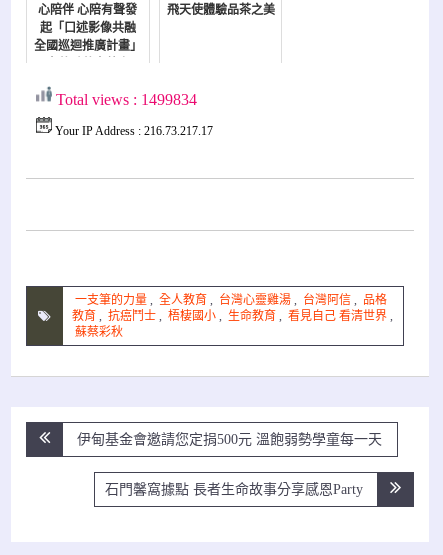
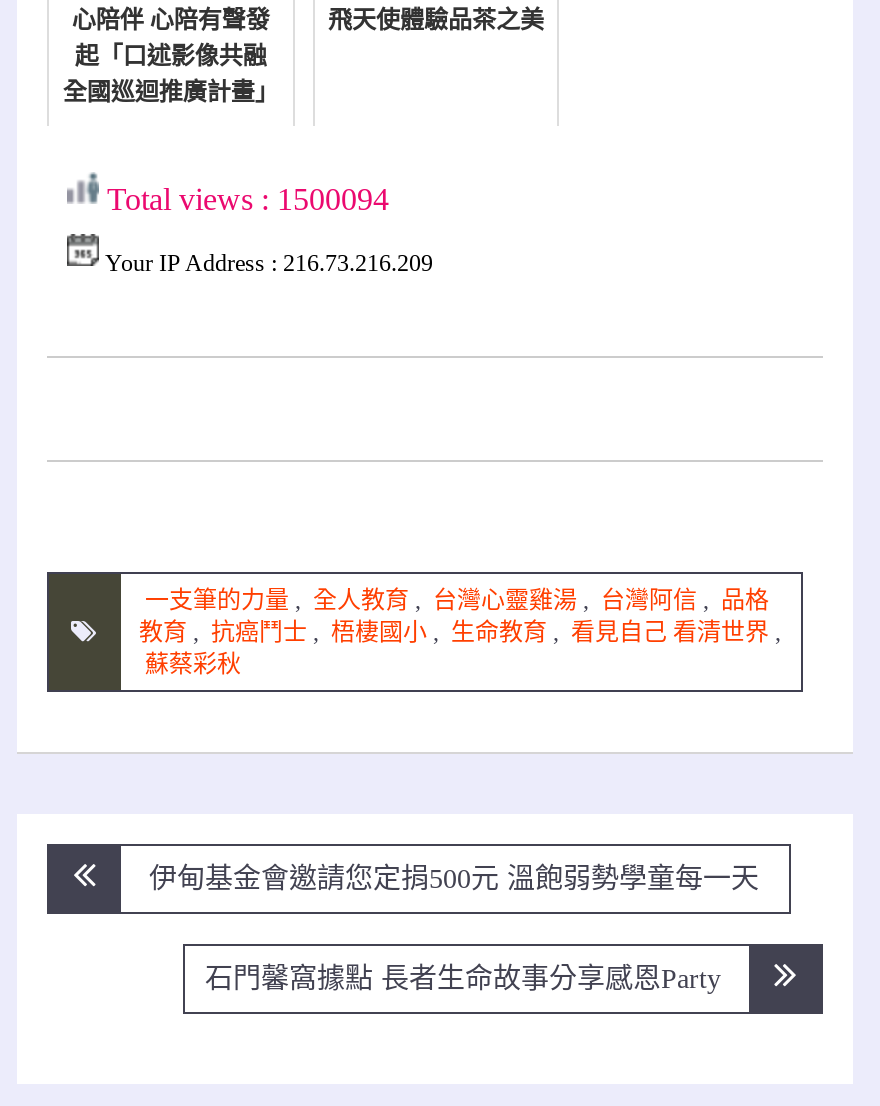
- Total views : 1499834
+ Total views : 1500094

- Your IP Address : 216.73.217.17
+ Your IP Address : 216.73.216.209
